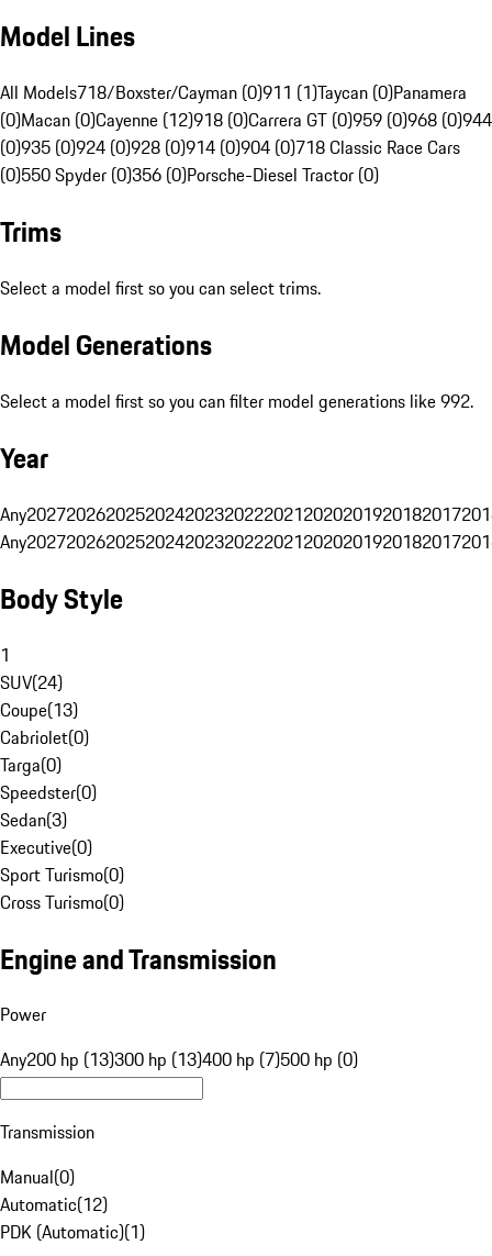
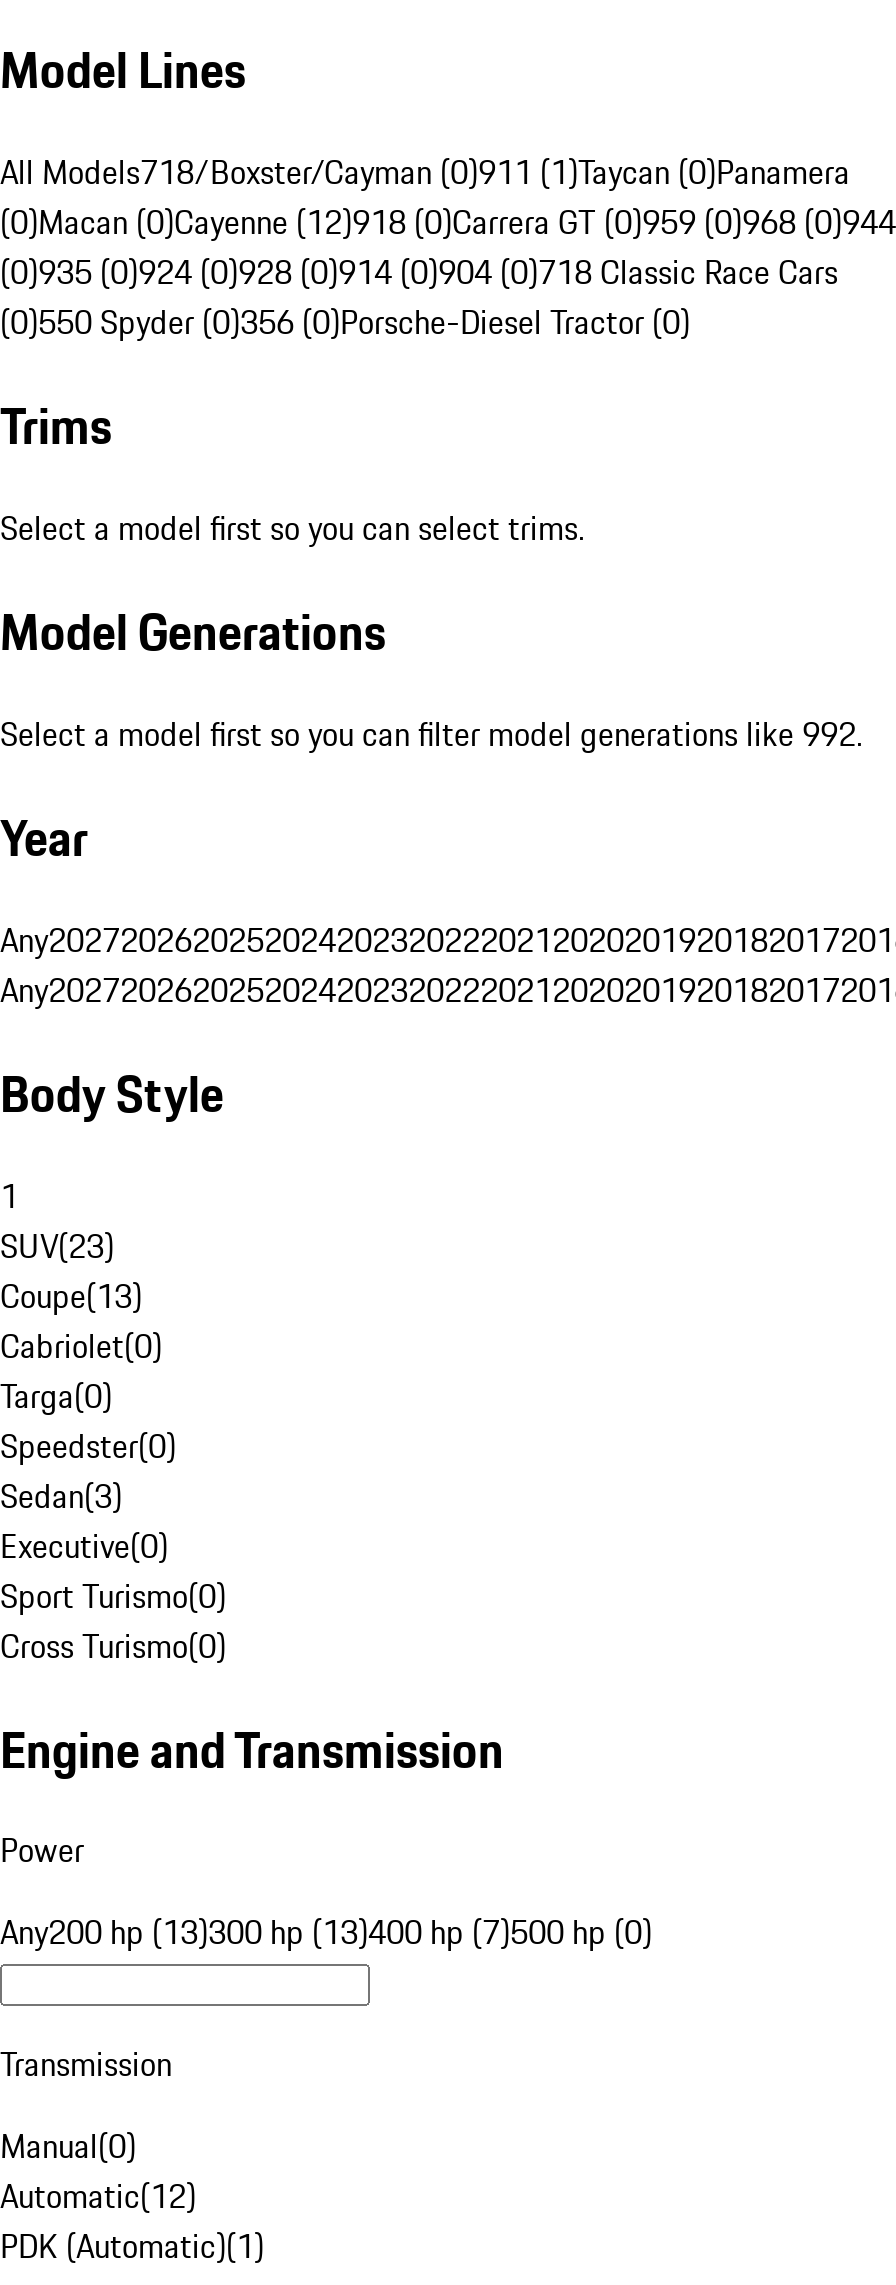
- SUV(24)
+ SUV(23)
